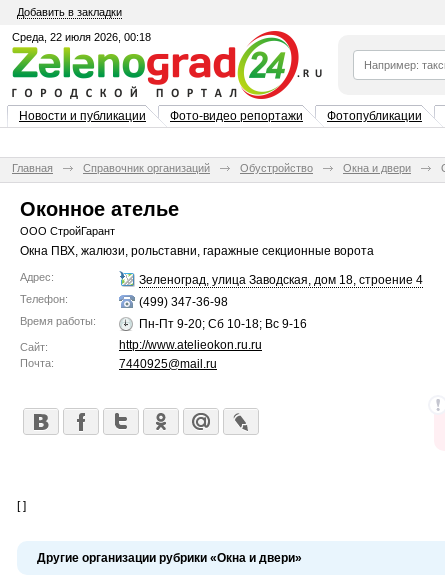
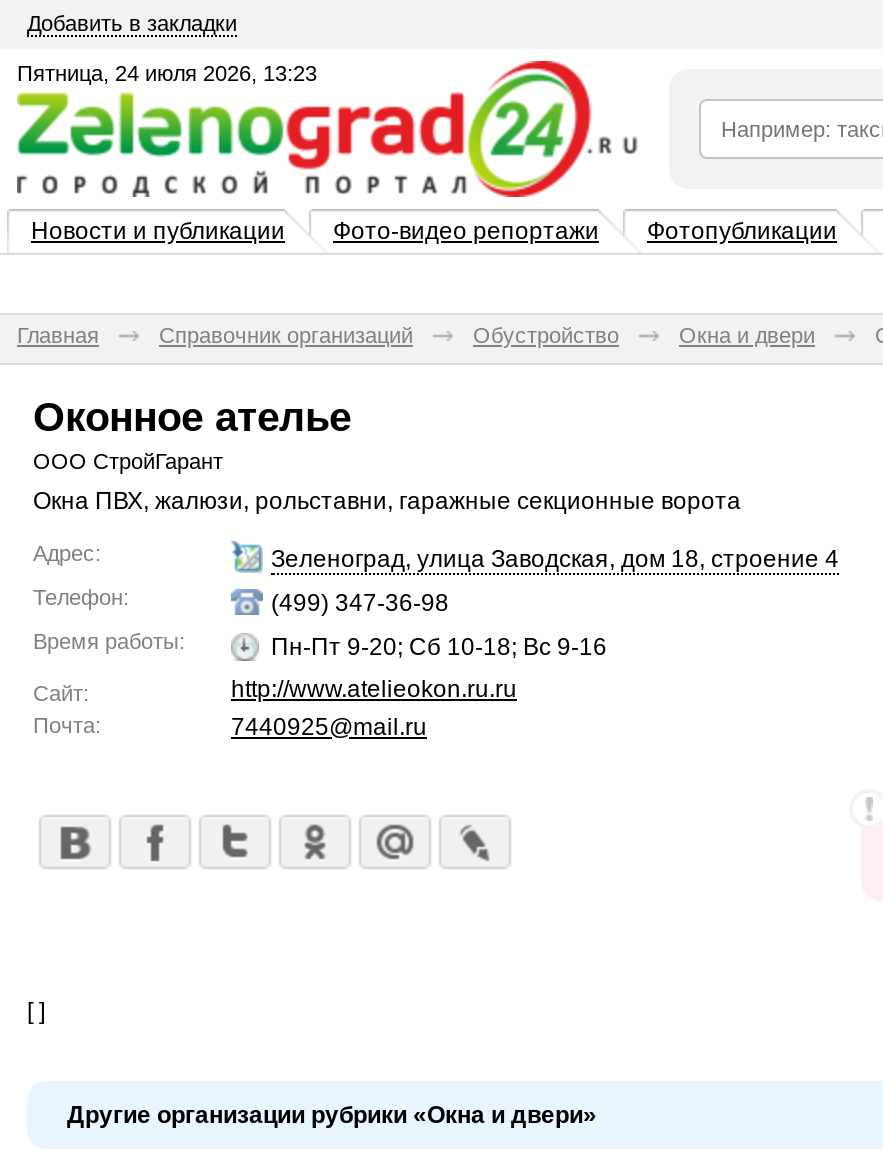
- Среда, 22 июля 2026, 00:18
+ Пятница, 24 июля 2026, 13:23
